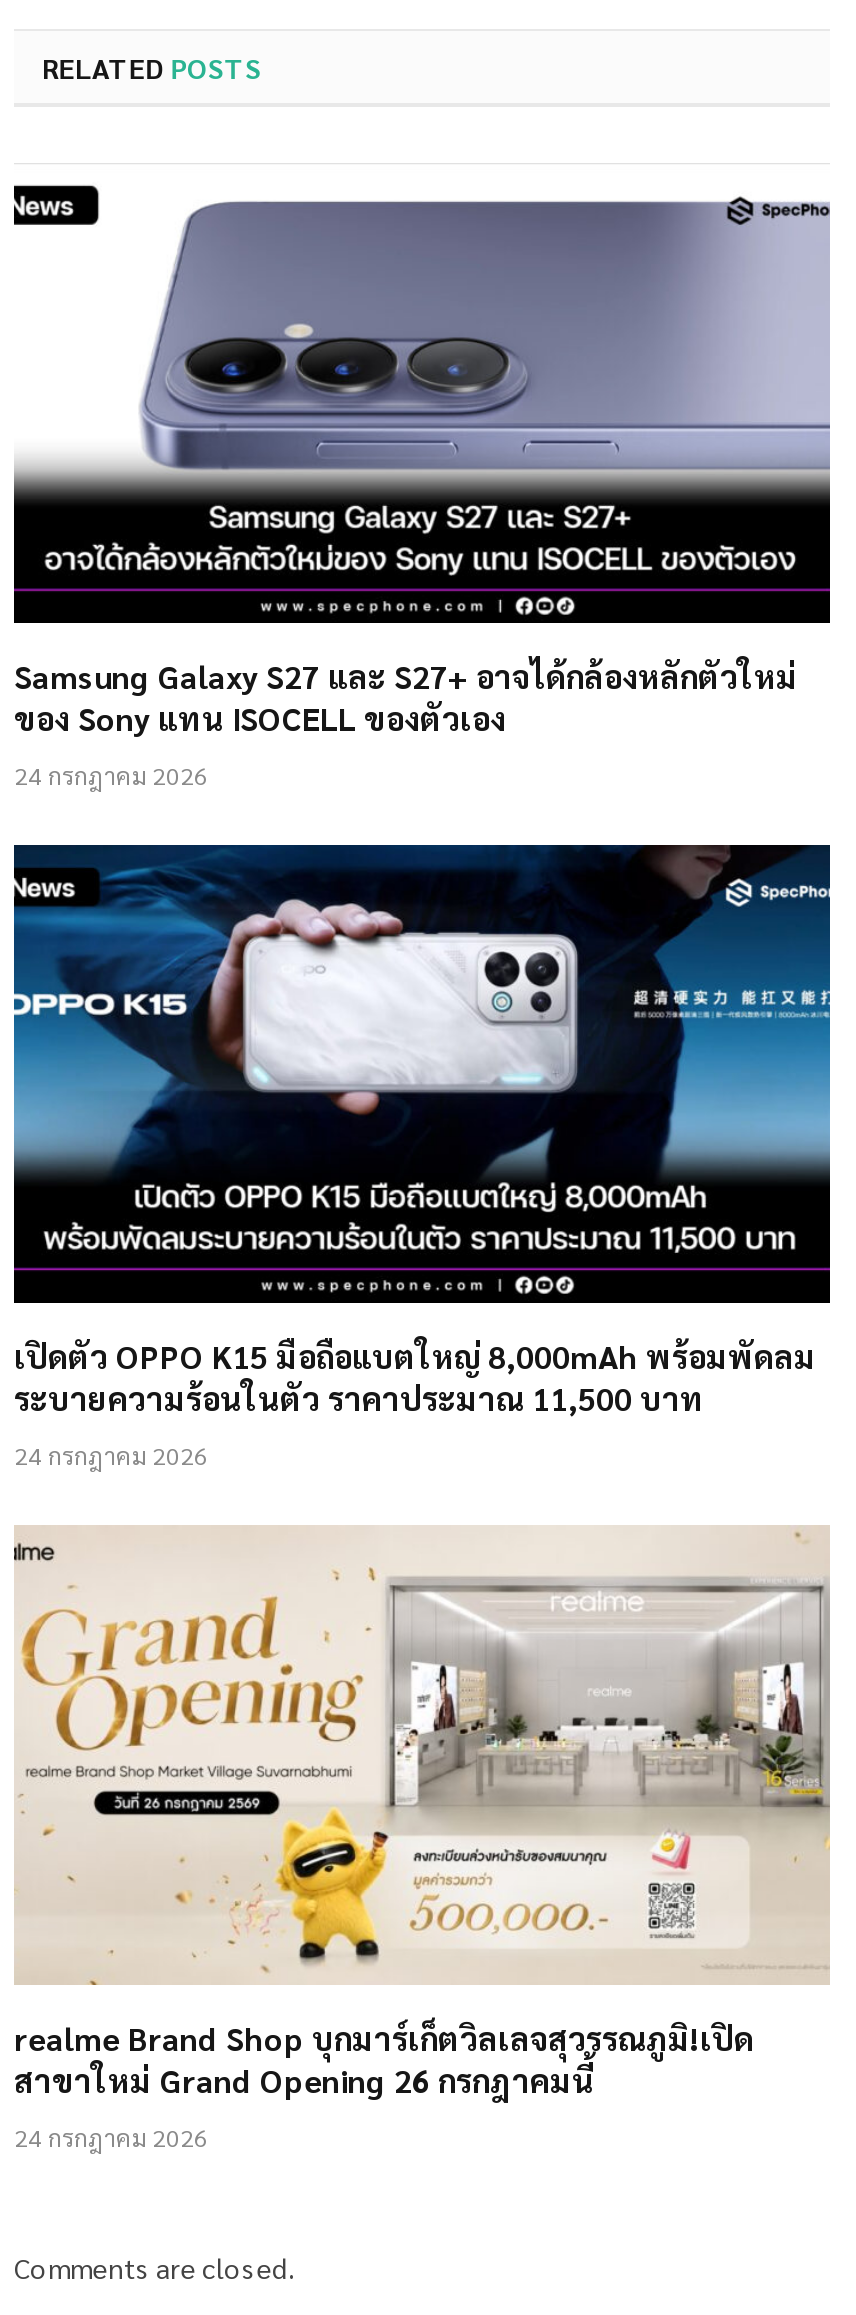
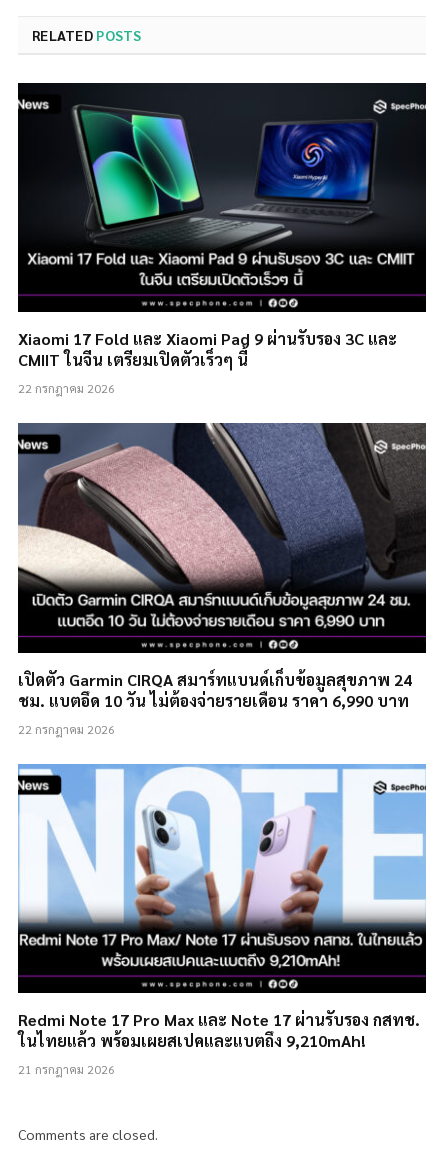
- [image]
+ [image]

- Samsung Galaxy S27 และ S27+ อาจได้กล้องหลักตัวใหม่
- ของ Sony แทน ISOCELL ของตัวเอง
+ Xiaomi 17 Fold และ Xiaomi Pad 9 ผ่านรับรอง 3C และ
+ CMIIT ในจีน เตรียมเปิดตัวเร็วๆ นี้

- 24 กรกฎาคม 2026
+ 22 กรกฎาคม 2026

- [image]
+ [image]

- เปิดตัว OPPO K15 มือถือแบตใหญ่ 8,000mAh พร้อมพัดลม
- ระบายความร้อนในตัว ราคาประมาณ 11,500 บาท
+ เปิดตัว Garmin CIRQA สมาร์ทแบนด์เก็บข้อมูลสุขภาพ 24
+ ชม. แบตอึด 10 วัน ไม่ต้องจ่ายรายเดือน ราคา 6,990 บาท

- 24 กรกฎาคม 2026
+ 22 กรกฎาคม 2026

- [image]
- realme Brand Shop บุกมาร์เก็ตวิลเลจสุวรรณภูมิ!เปิด
- สาขาใหม่ Grand Opening 26 กรกฎาคมนี้
+ [image]
+ Redmi Note 17 Pro Max และ Note 17 ผ่านรับรอง กสทช.
+ ในไทยแล้ว พร้อมเผยสเปคและแบตถึง 9,210mAh!

- 24 กรกฎาคม 2026
+ 21 กรกฎาคม 2026
